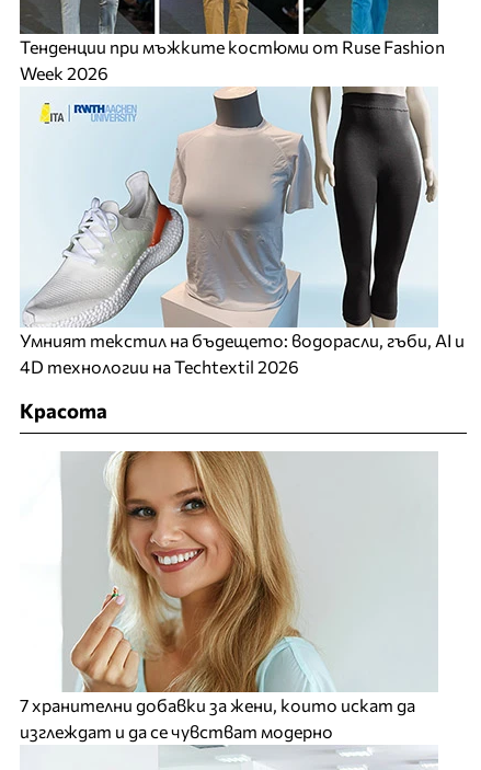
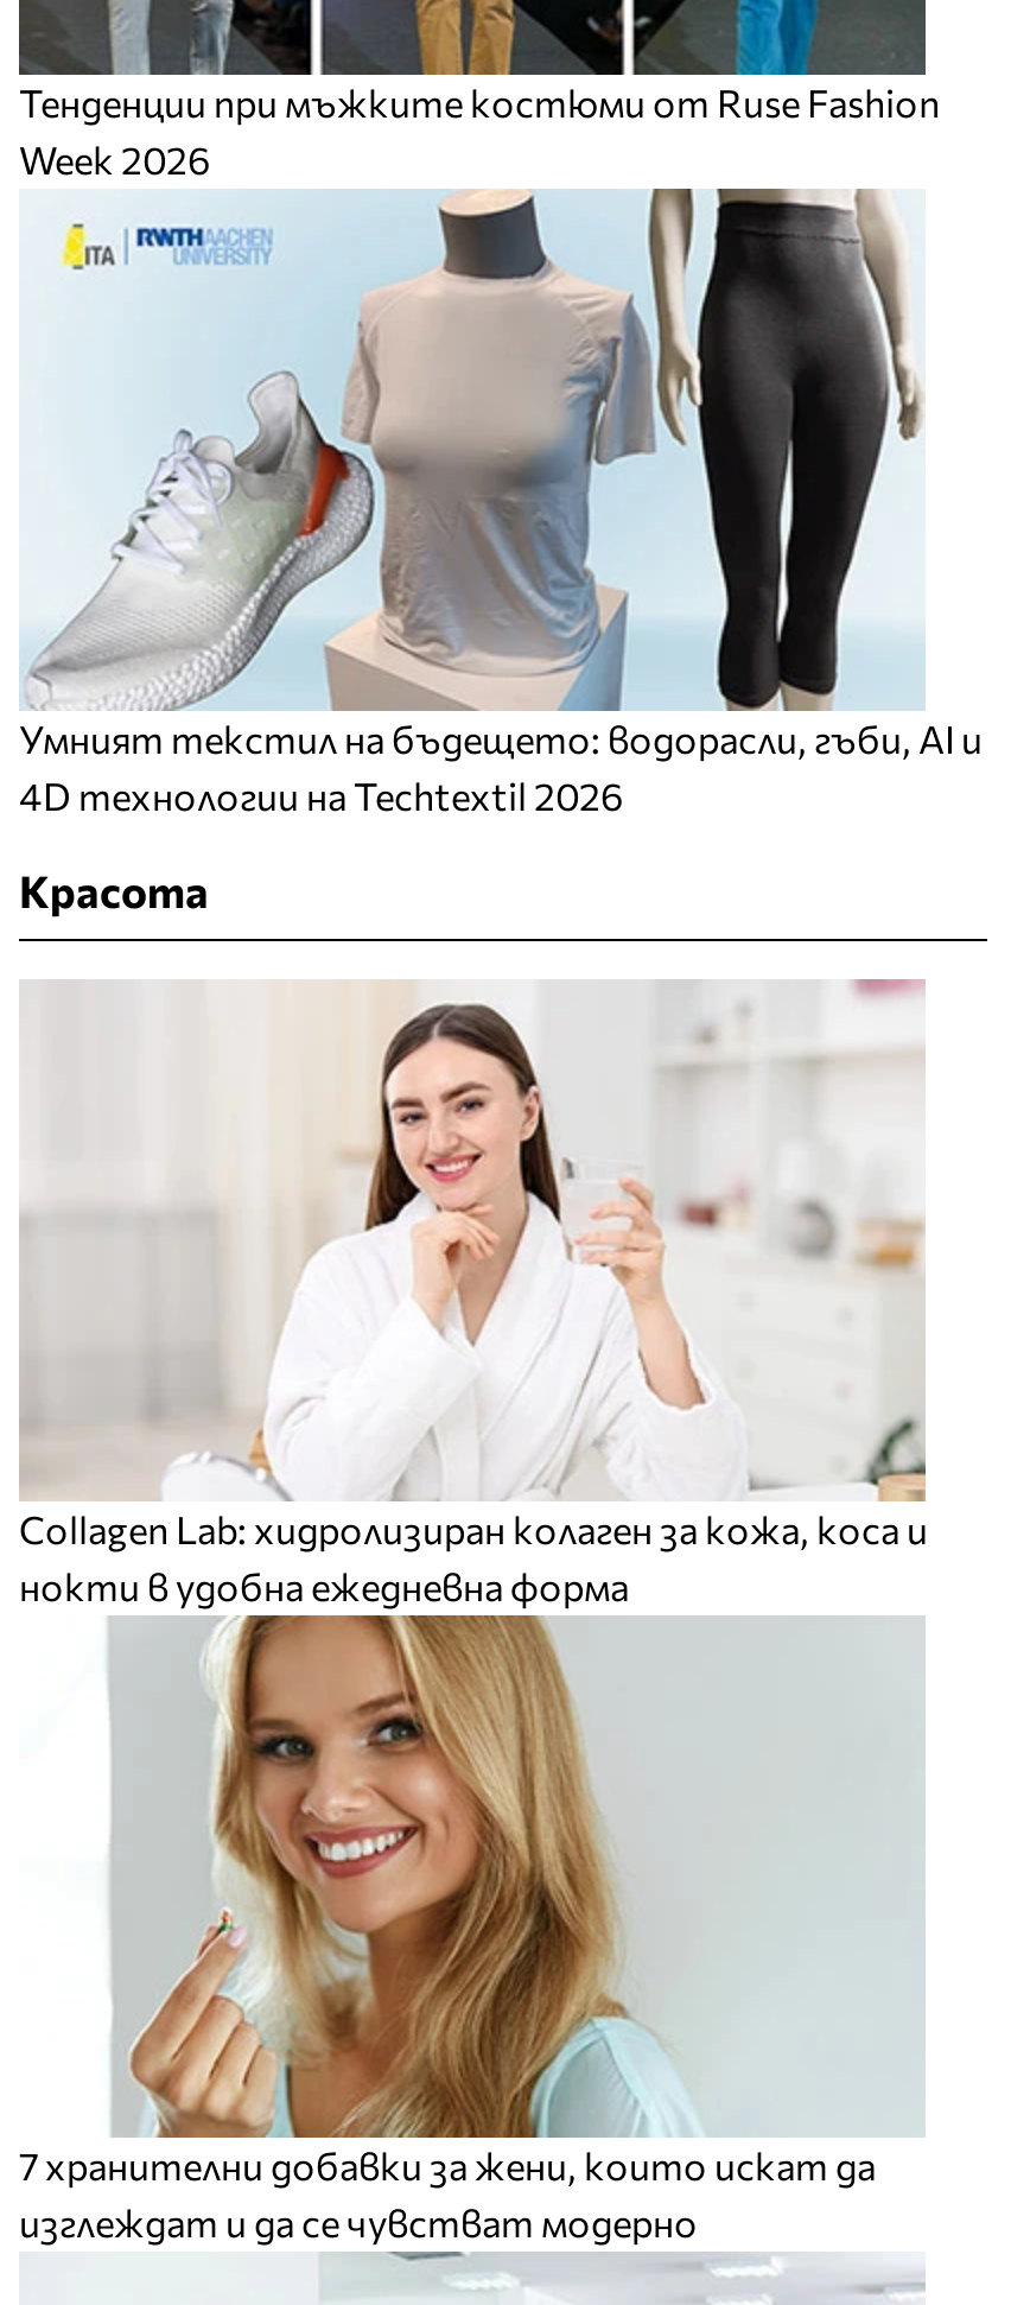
+ [image]
+ Collagen Lab: хидролизиран колаген за кожа, коса и
+ нокти в удобна ежедневна форма
